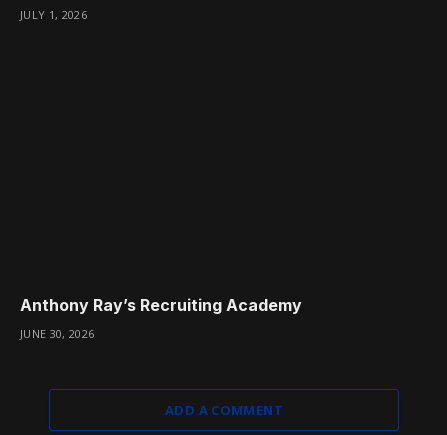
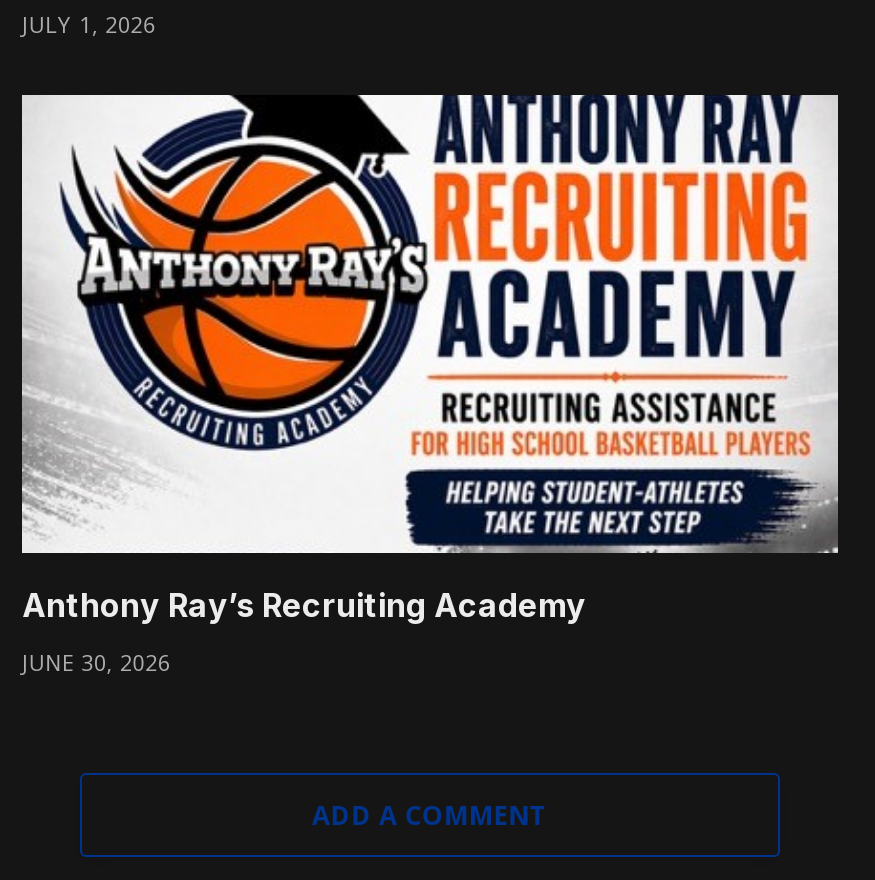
+ [image]
